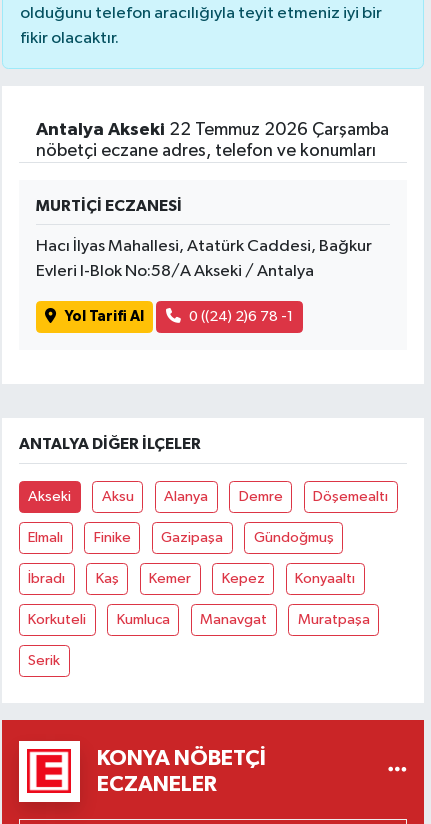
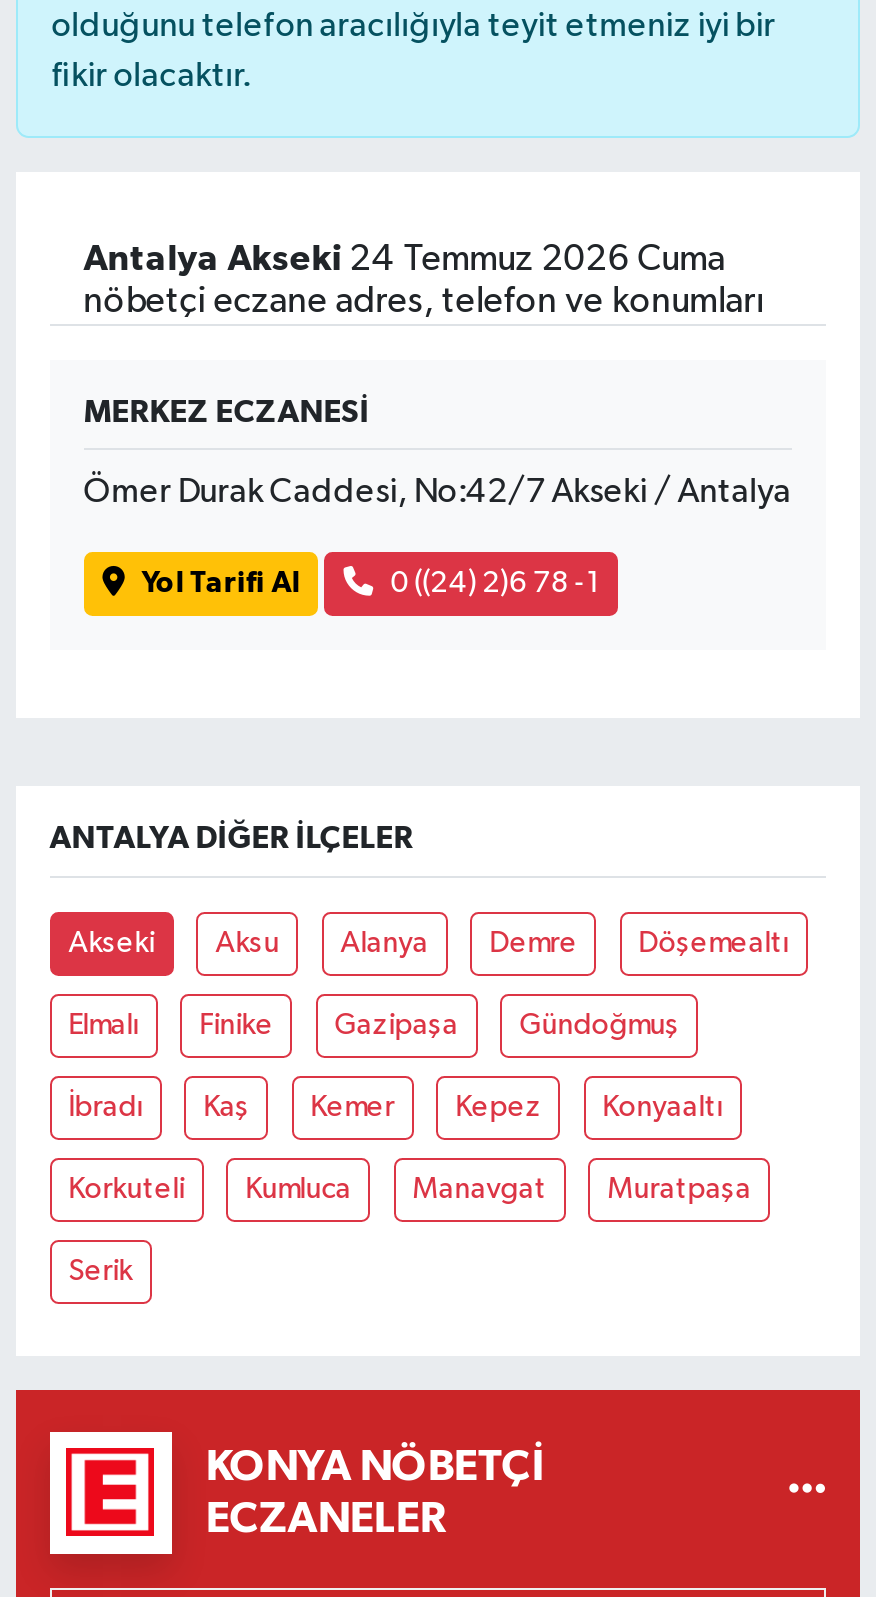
- Antalya Akseki 22 Temmuz 2026 Çarşamba
+ Antalya Akseki 24 Temmuz 2026 Cuma

- MURTİÇİ ECZANESİ
- Hacı İlyas Mahallesi, Atatürk Caddesi, Bağkur
- Evleri I-Blok No:58/A Akseki / Antalya
+ MERKEZ ECZANESİ
+ Ömer Durak Caddesi, No:42/7 Akseki / Antalya
